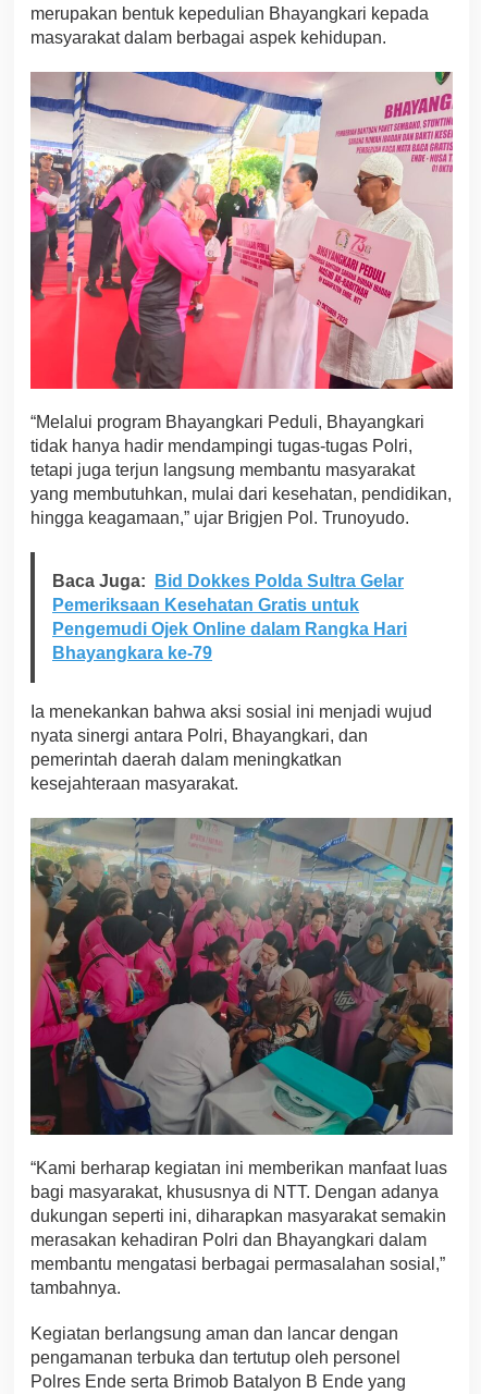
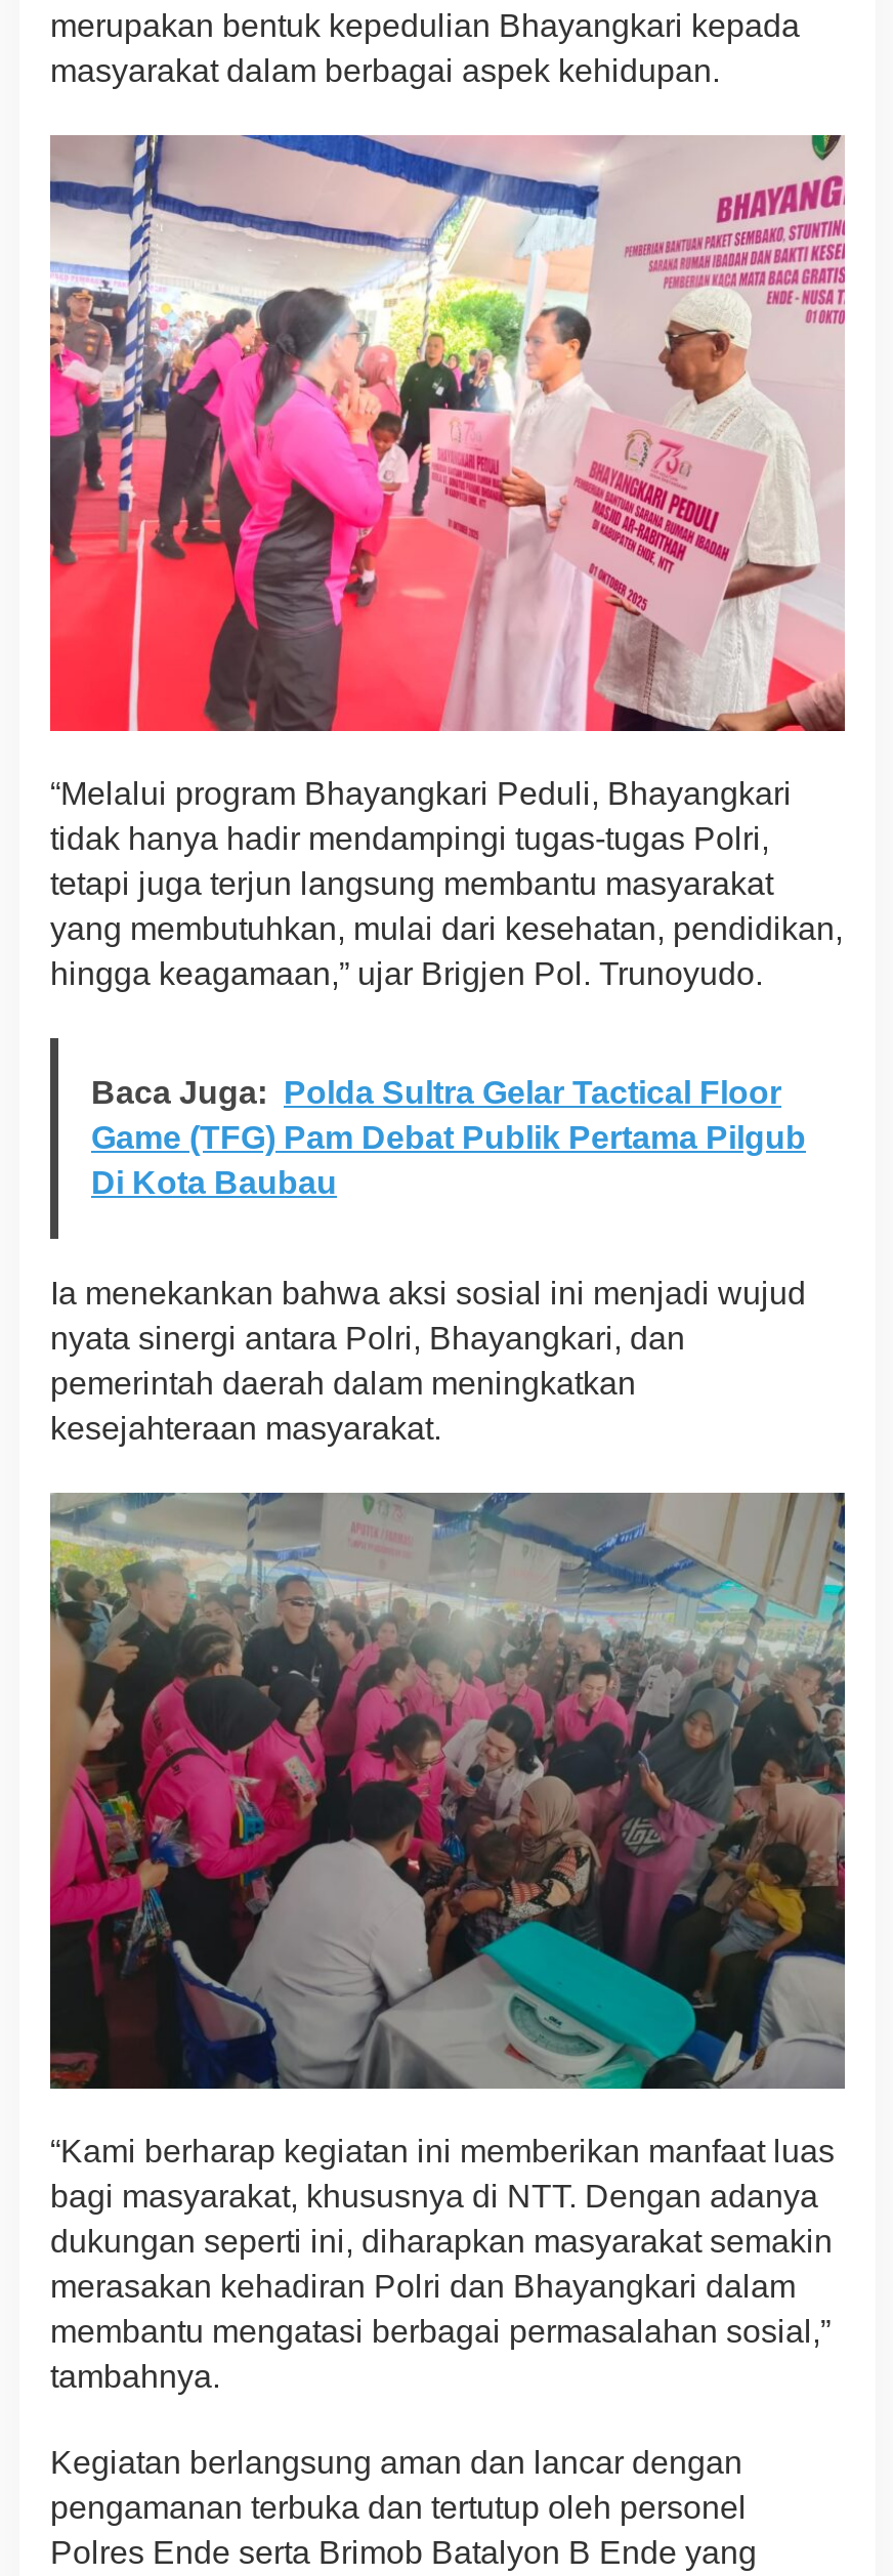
- Baca Juga: Bid Dokkes Polda Sultra Gelar
- Pemeriksaan Kesehatan Gratis untuk
- Pengemudi Ojek Online dalam Rangka Hari
- Bhayangkara ke-79
+ Baca Juga: Polda Sultra Gelar Tactical Floor
+ Game (TFG) Pam Debat Publik Pertama Pilgub
+ Di Kota Baubau
